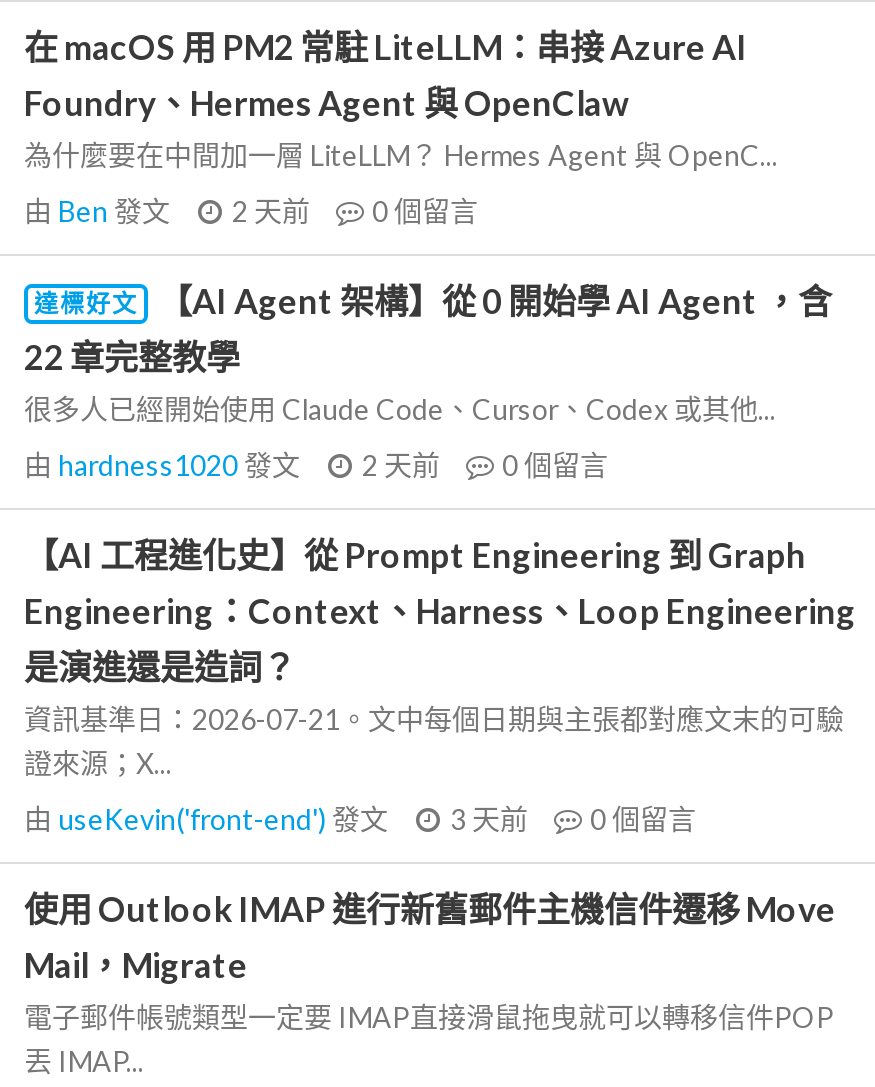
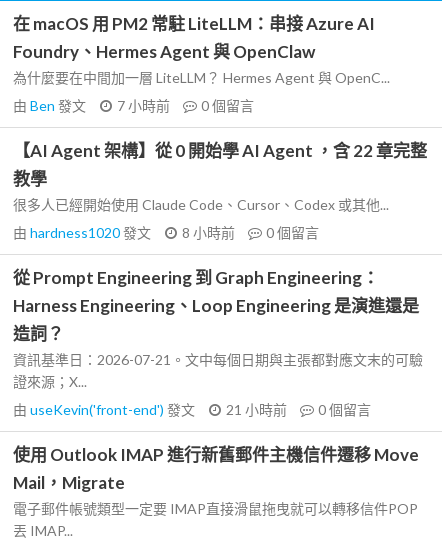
- 由Ben發文 2 天前 0個留言
+ 由Ben發文 7 小時前 0個留言

- 達標好文
- 【AI Agent 架構】從 0 開始學 AI Agent ，含
- 22 章完整教學
+ 【AI Agent 架構】從 0 開始學 AI Agent ，含 22 章完整
+ 教學

- 由hardness1020發文 2 天前 0個留言
+ 由hardness1020發文 8 小時前 0個留言

- 【AI 工程進化史】從 Prompt Engineering 到 Graph
- Engineering：Context、Harness、Loop Engineering
- 是演進還是造詞？
+ 從 Prompt Engineering 到 Graph Engineering：
+ Harness Engineering、Loop Engineering 是演進還是
+ 造詞？

- 由useKevin('front-end')發文 3 天前 0個留言
+ 由useKevin('front-end')發文 21 小時前 0個留言
